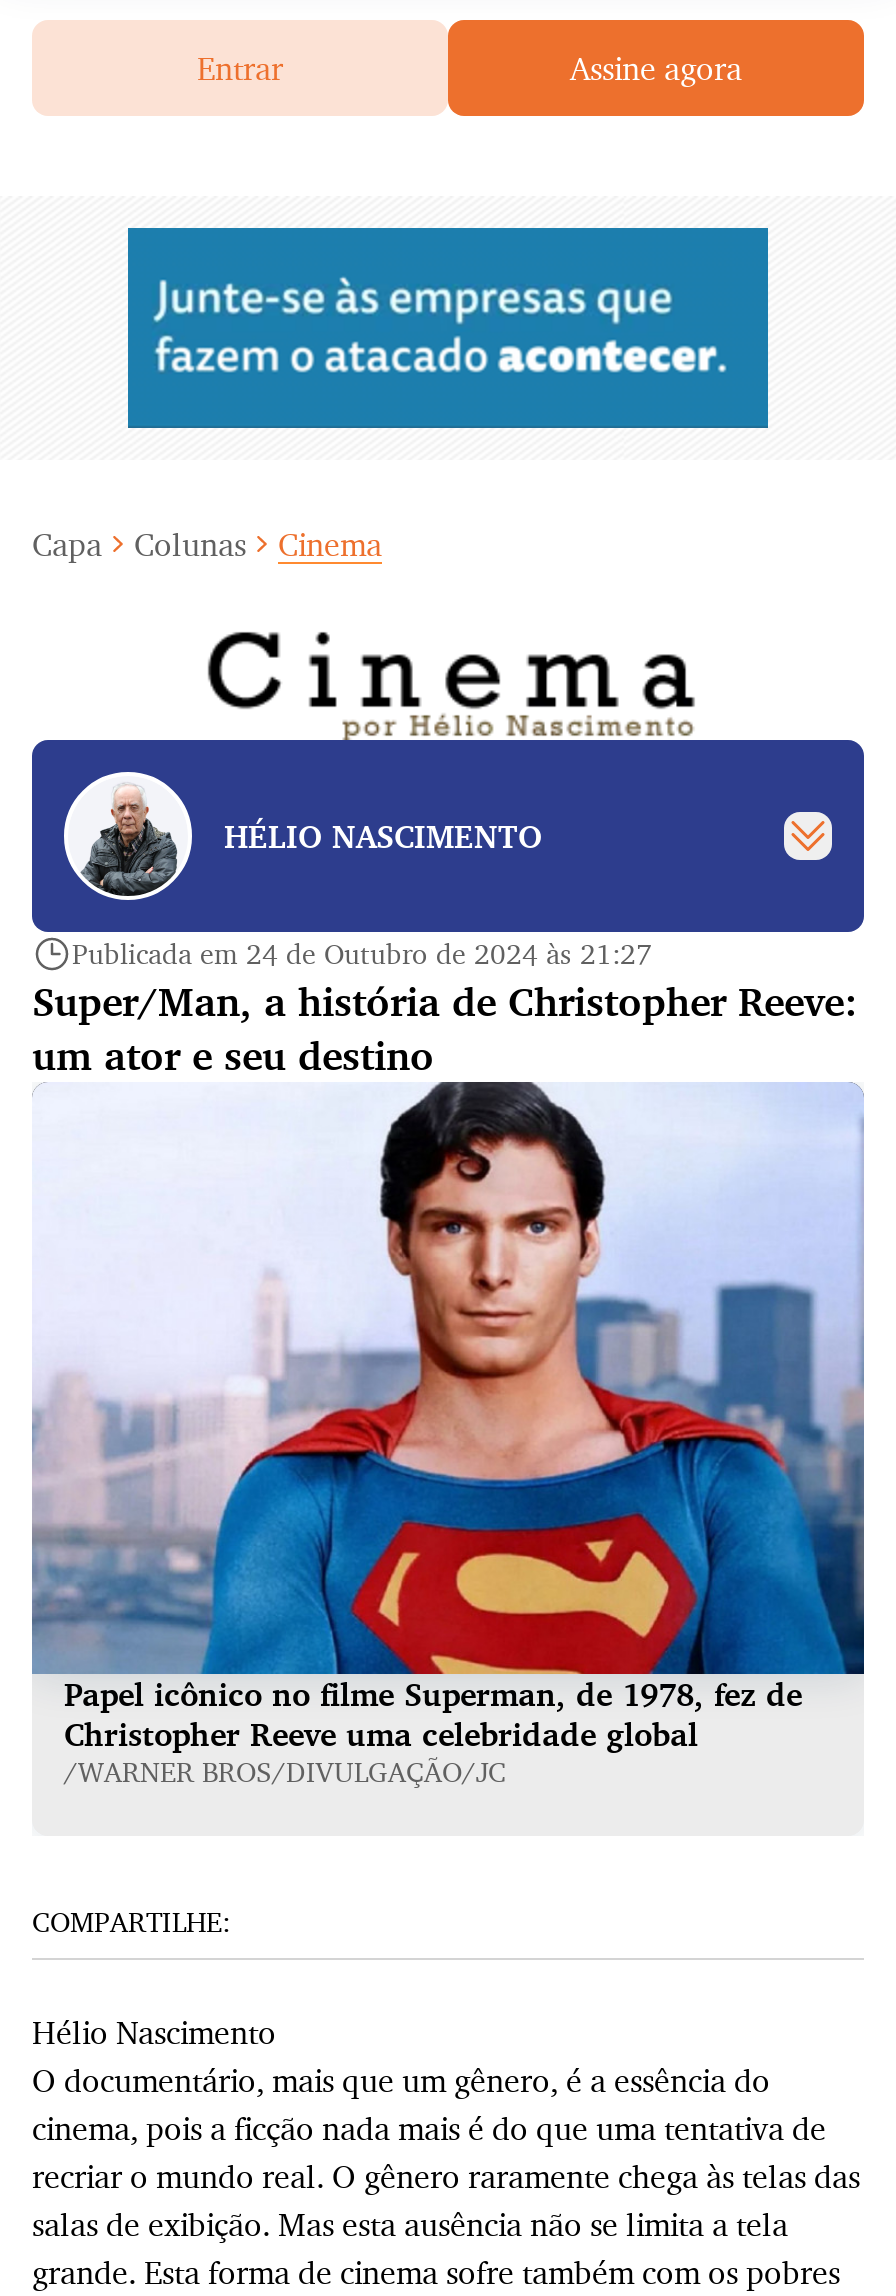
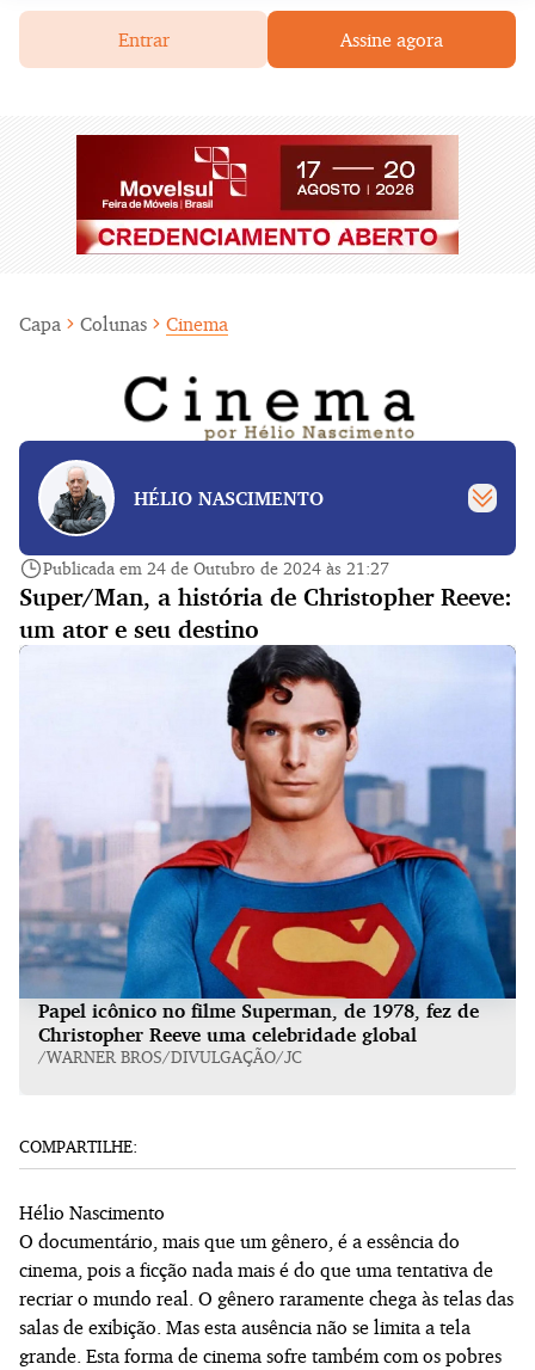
- [image]
+ [image]
